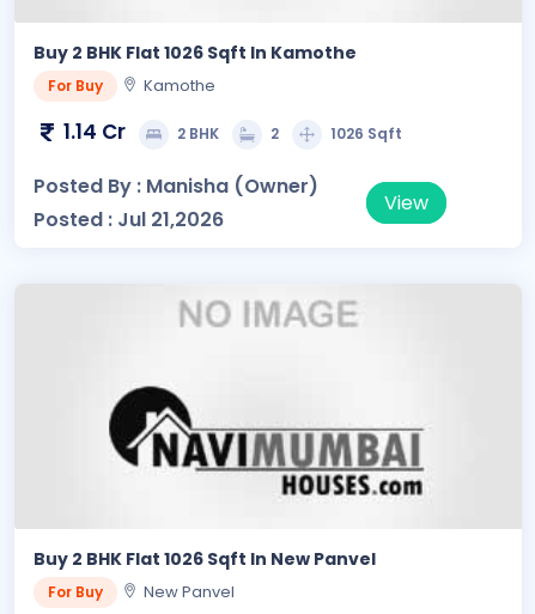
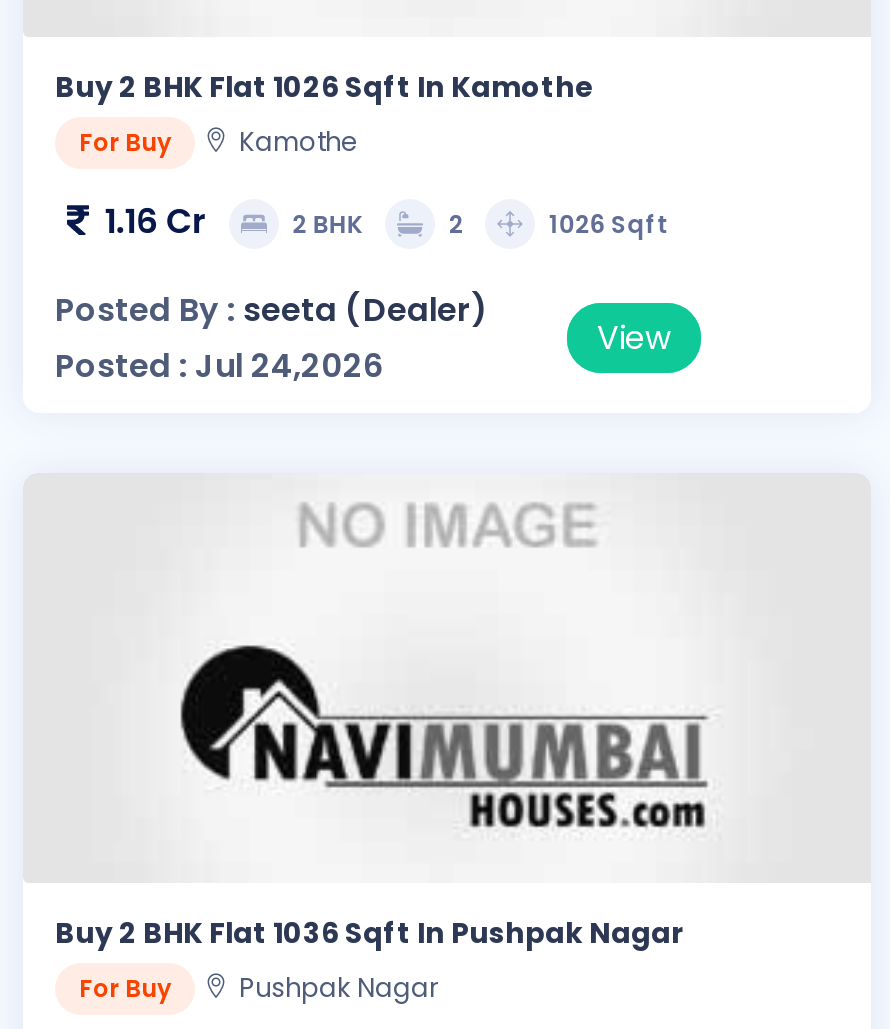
- 1.14 Cr
+ 1.16 Cr

- Posted By : Manisha (Owner)
+ Posted By : seeta (Dealer)

- Posted : Jul 21,2026
+ Posted : Jul 24,2026

- Buy 2 BHK Flat 1026 Sqft In New Panvel
+ Buy 2 BHK Flat 1036 Sqft In Pushpak Nagar

- New Panvel
+ Pushpak Nagar
